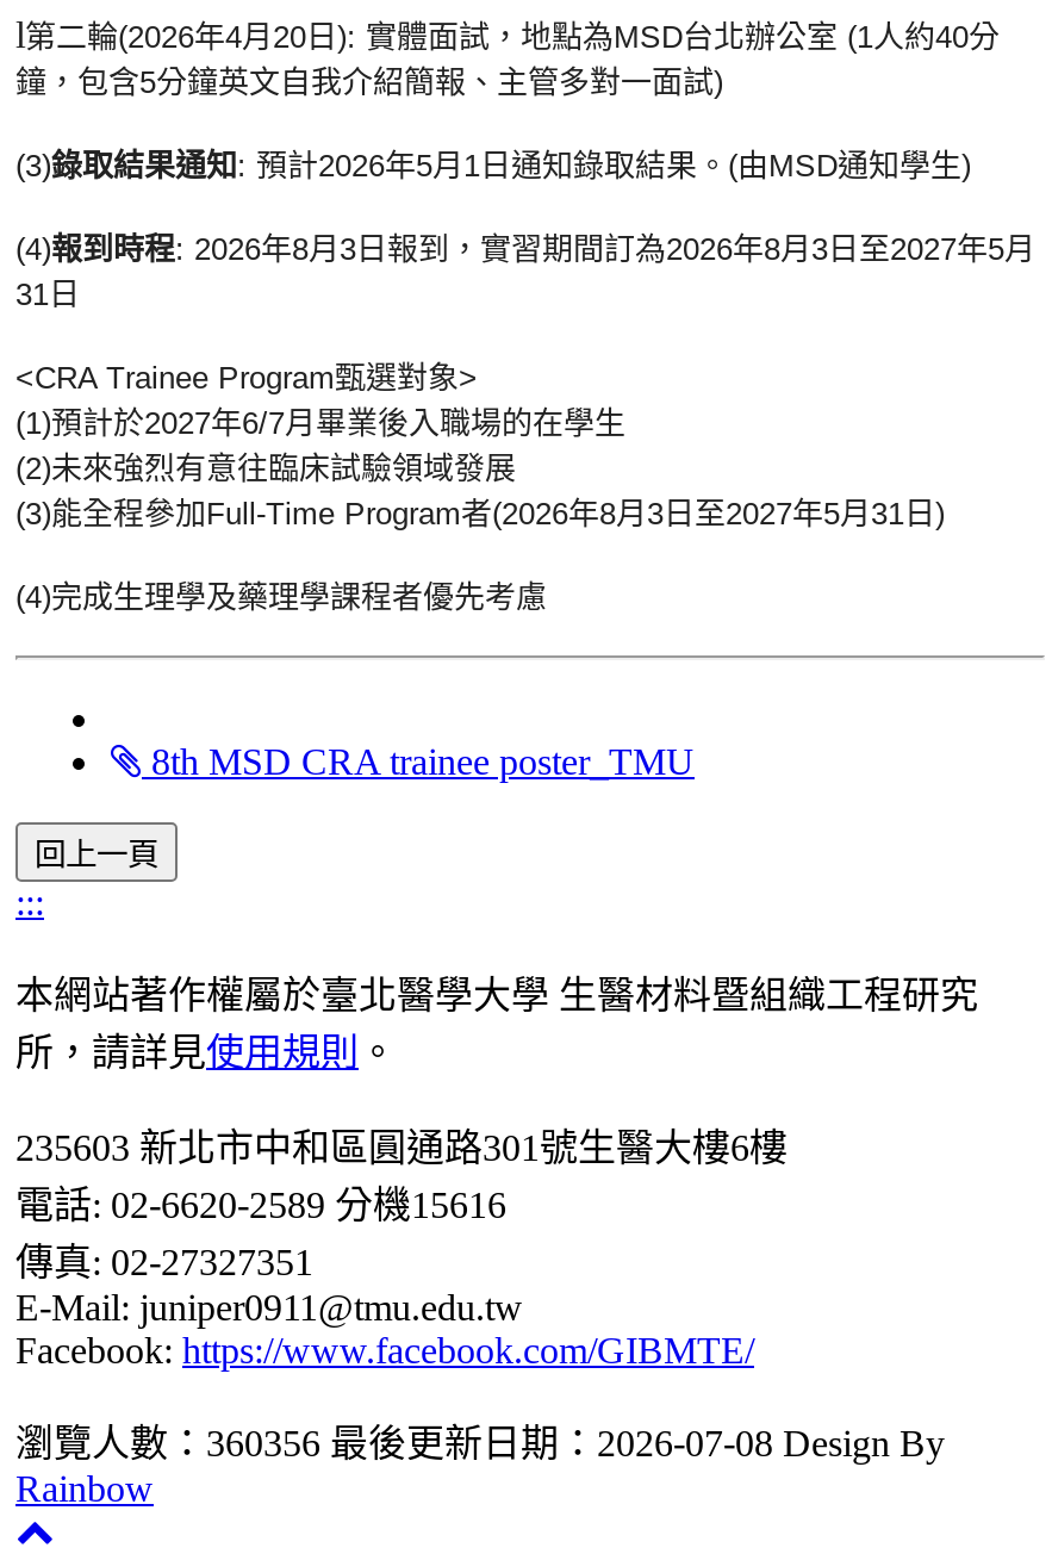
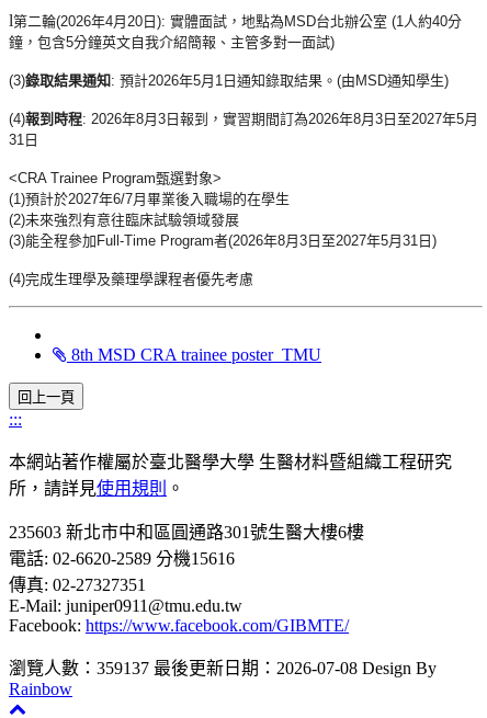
- 瀏覽人數：360356 最後更新日期：2026-07-08 Design By
+ 瀏覽人數：359137 最後更新日期：2026-07-08 Design By
